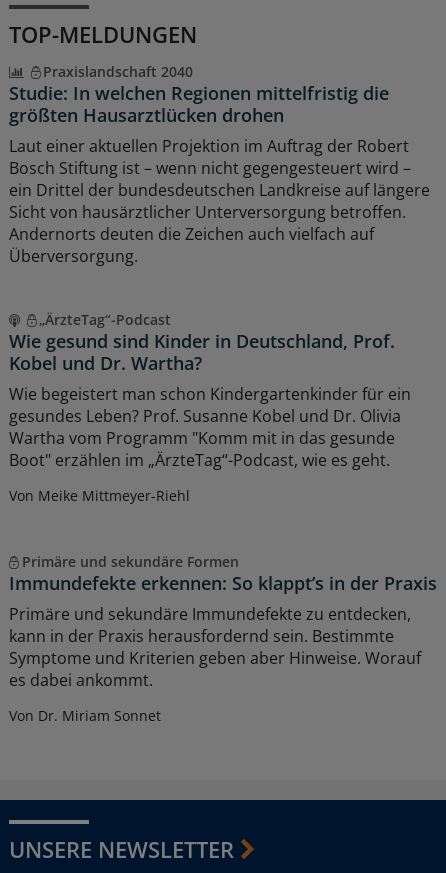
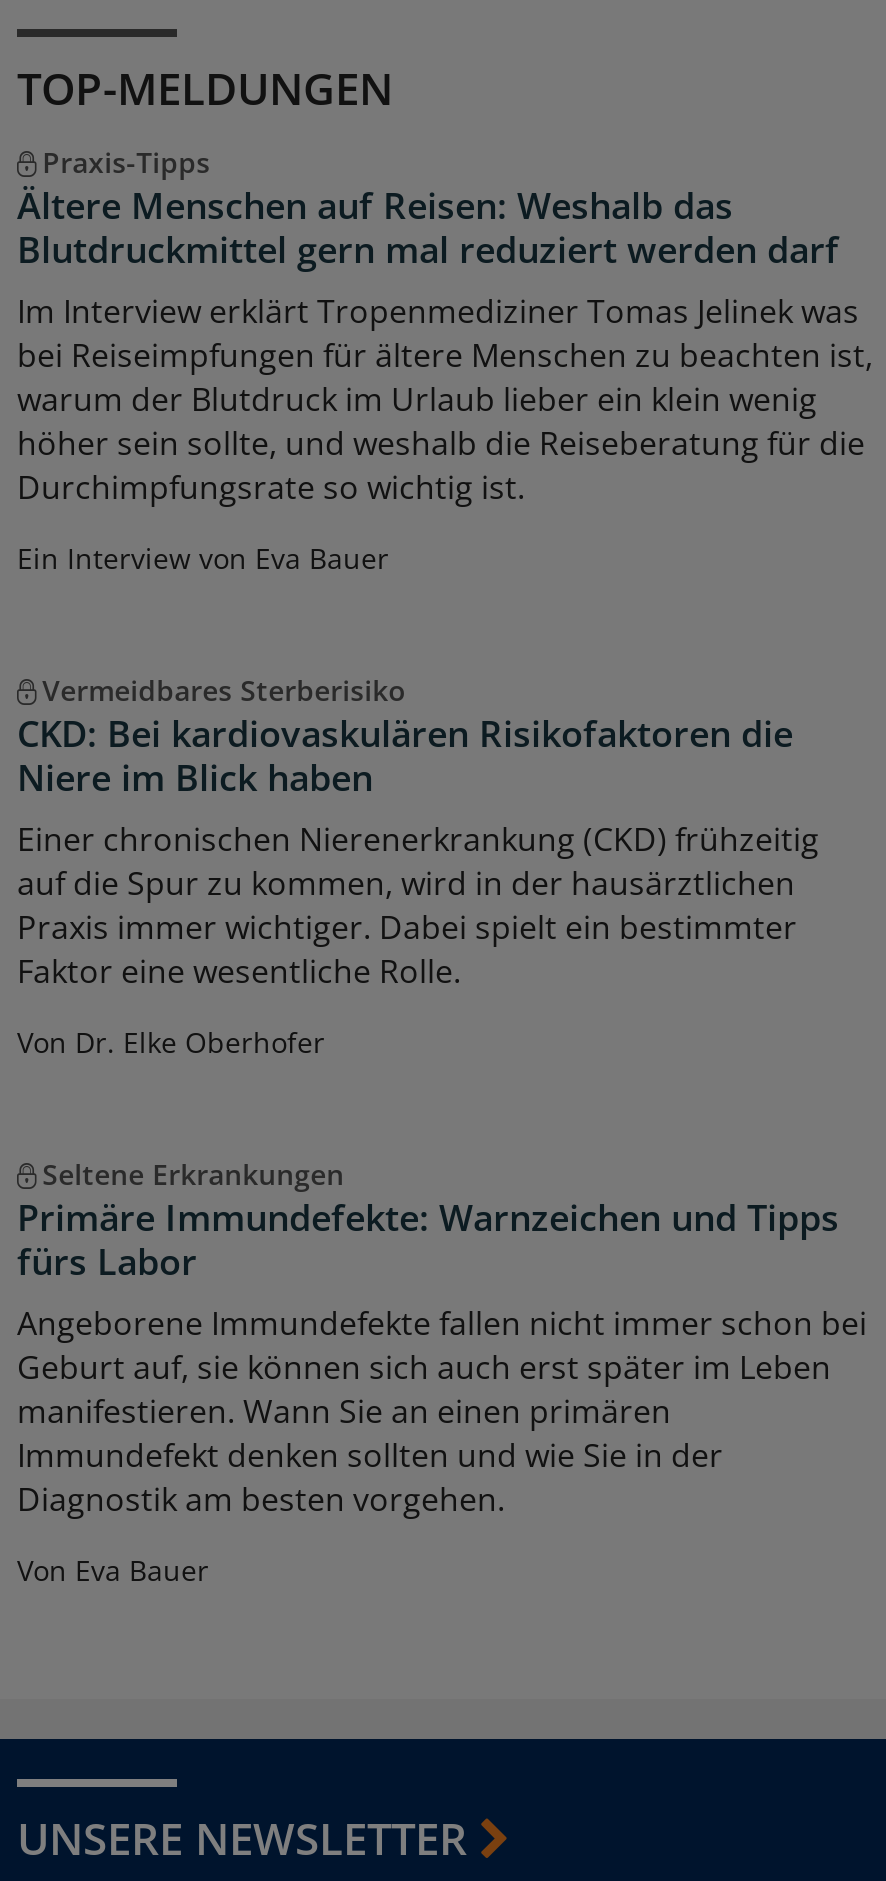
- Praxislandschaft 2040
- Studie: In welchen Regionen mittelfristig die
- größten Hausarztlücken drohen
- Laut einer aktuellen Projektion im Auftrag der Robert
- Bosch Stiftung ist – wenn nicht gegengesteuert wird –
- ein Drittel der bundesdeutschen Landkreise auf längere
- Sicht von hausärztlicher Unterversorgung betroffen.
- Andernorts deuten die Zeichen auch vielfach auf
- Überversorgung.
- „ÄrzteTag“-Podcast
- Wie gesund sind Kinder in Deutschland, Prof.
- Kobel und Dr. Wartha?
- Wie begeistert man schon Kindergartenkinder für ein
- gesundes Leben? Prof. Susanne Kobel und Dr. Olivia
- Wartha vom Programm "Komm mit in das gesunde
- Boot" erzählen im „ÄrzteTag“-Podcast, wie es geht.
- Von Meike Mittmeyer-Riehl
- Primäre und sekundäre Formen
- Immundefekte erkennen: So klappt’s in der Praxis
- Primäre und sekundäre Immundefekte zu entdecken,
- kann in der Praxis herausfordernd sein. Bestimmte
- Symptome und Kriterien geben aber Hinweise. Worauf
- es dabei ankommt.
- Von Dr. Miriam Sonnet
+ Praxis-Tipps
+ Ältere Menschen auf Reisen: Weshalb das
+ Blutdruckmittel gern mal reduziert werden darf
+ Im Interview erklärt Tropenmediziner Tomas Jelinek was
+ bei Reiseimpfungen für ältere Menschen zu beachten ist,
+ warum der Blutdruck im Urlaub lieber ein klein wenig
+ höher sein sollte, und weshalb die Reiseberatung für die
+ Durchimpfungsrate so wichtig ist.
+ Ein Interview von Eva Bauer
+ Vermeidbares Sterberisiko
+ CKD: Bei kardiovaskulären Risikofaktoren die
+ Niere im Blick haben
+ Einer chronischen Nierenerkrankung (CKD) frühzeitig
+ auf die Spur zu kommen, wird in der hausärztlichen
+ Praxis immer wichtiger. Dabei spielt ein bestimmter
+ Faktor eine wesentliche Rolle.
+ Von Dr. Elke Oberhofer
+ Seltene Erkrankungen
+ Primäre Immundefekte: Warnzeichen und Tipps
+ fürs Labor
+ Angeborene Immundefekte fallen nicht immer schon bei
+ Geburt auf, sie können sich auch erst später im Leben
+ manifestieren. Wann Sie an einen primären
+ Immundefekt denken sollten und wie Sie in der
+ Diagnostik am besten vorgehen.
+ Von Eva Bauer
